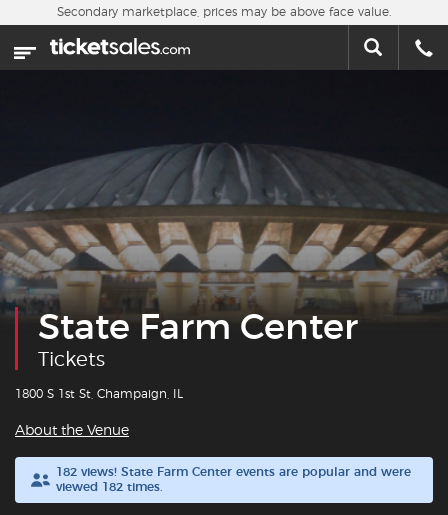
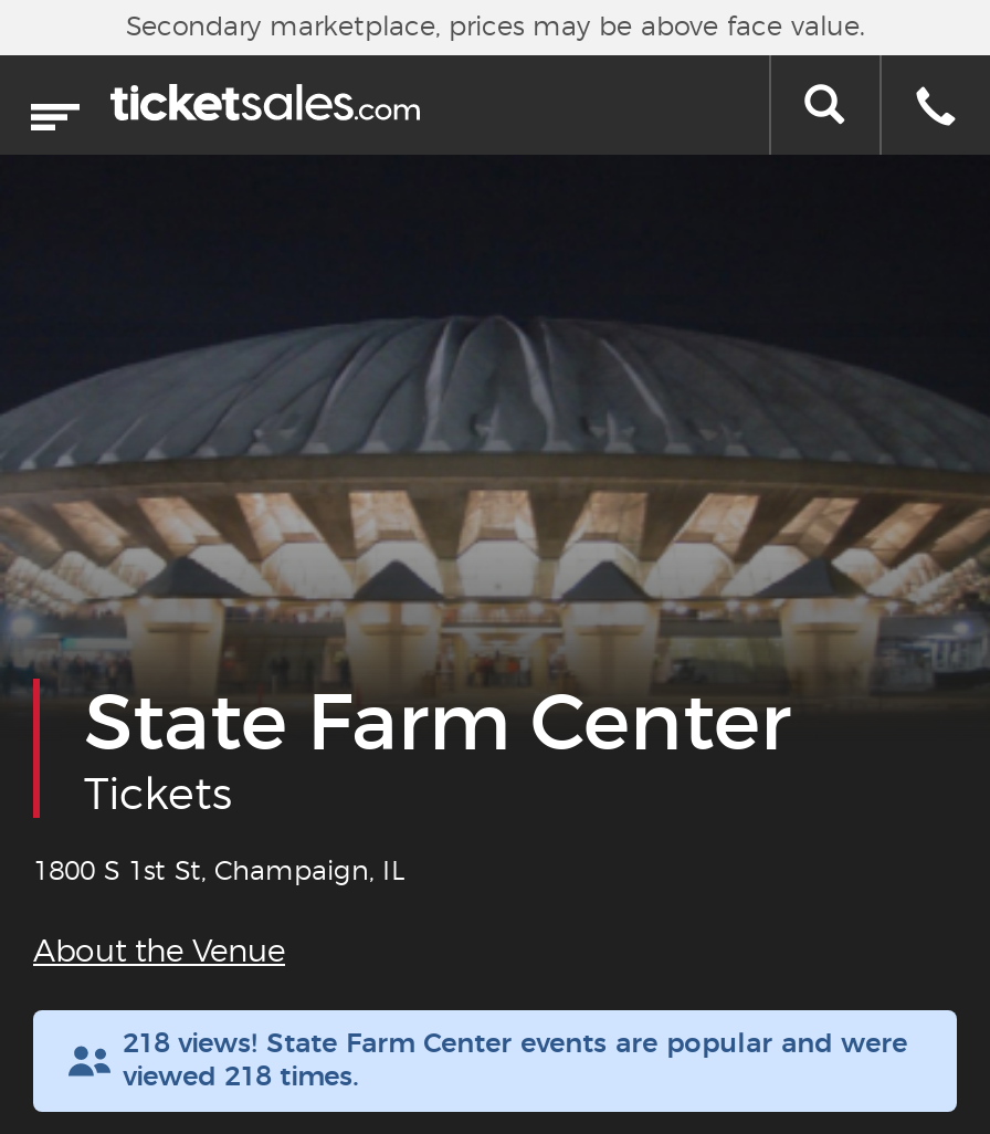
- 182 views! State Farm Center events are popular and were
+ 218 views! State Farm Center events are popular and were

- viewed 182 times.
+ viewed 218 times.
